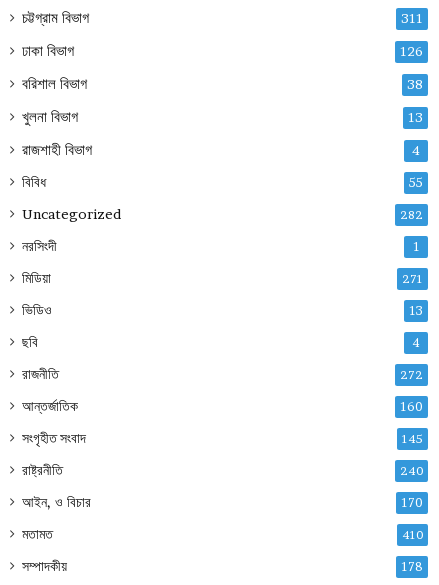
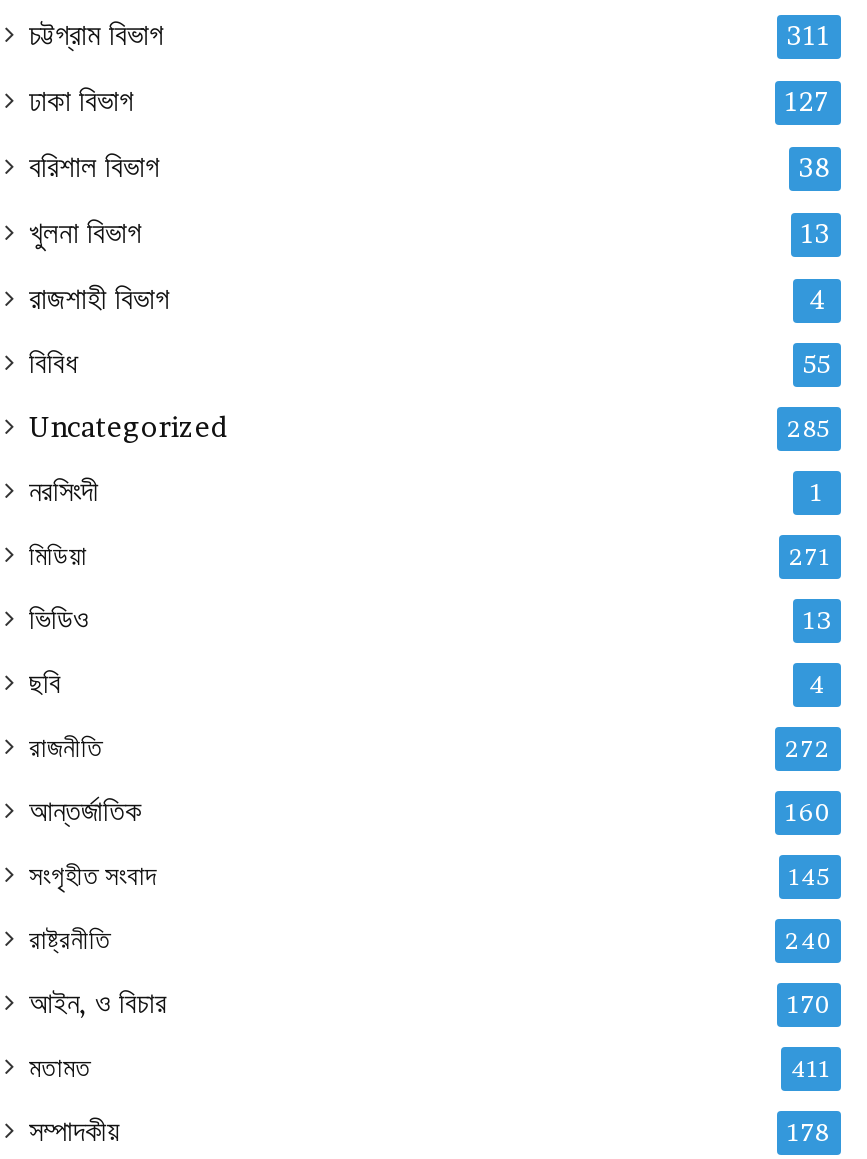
- 126
+ 127

- 282
+ 285

- 410
+ 411
